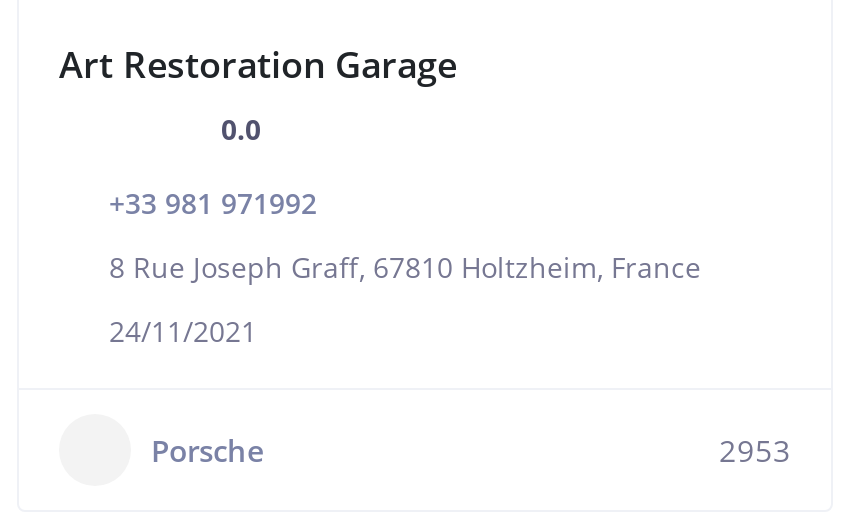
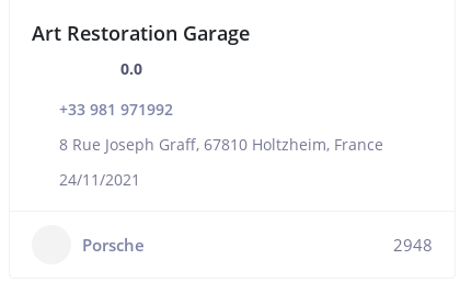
- 2953
+ 2948
